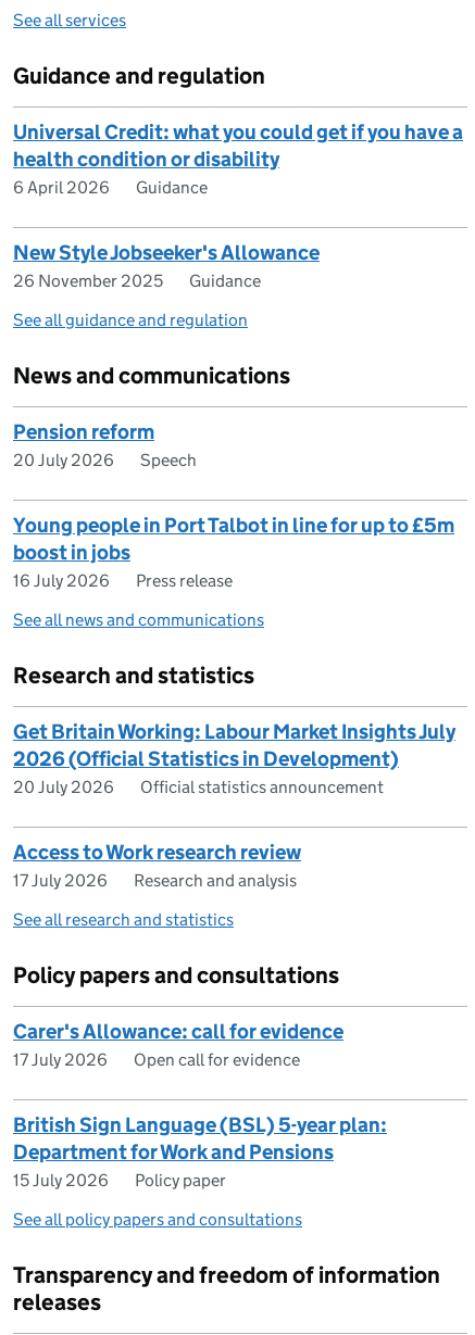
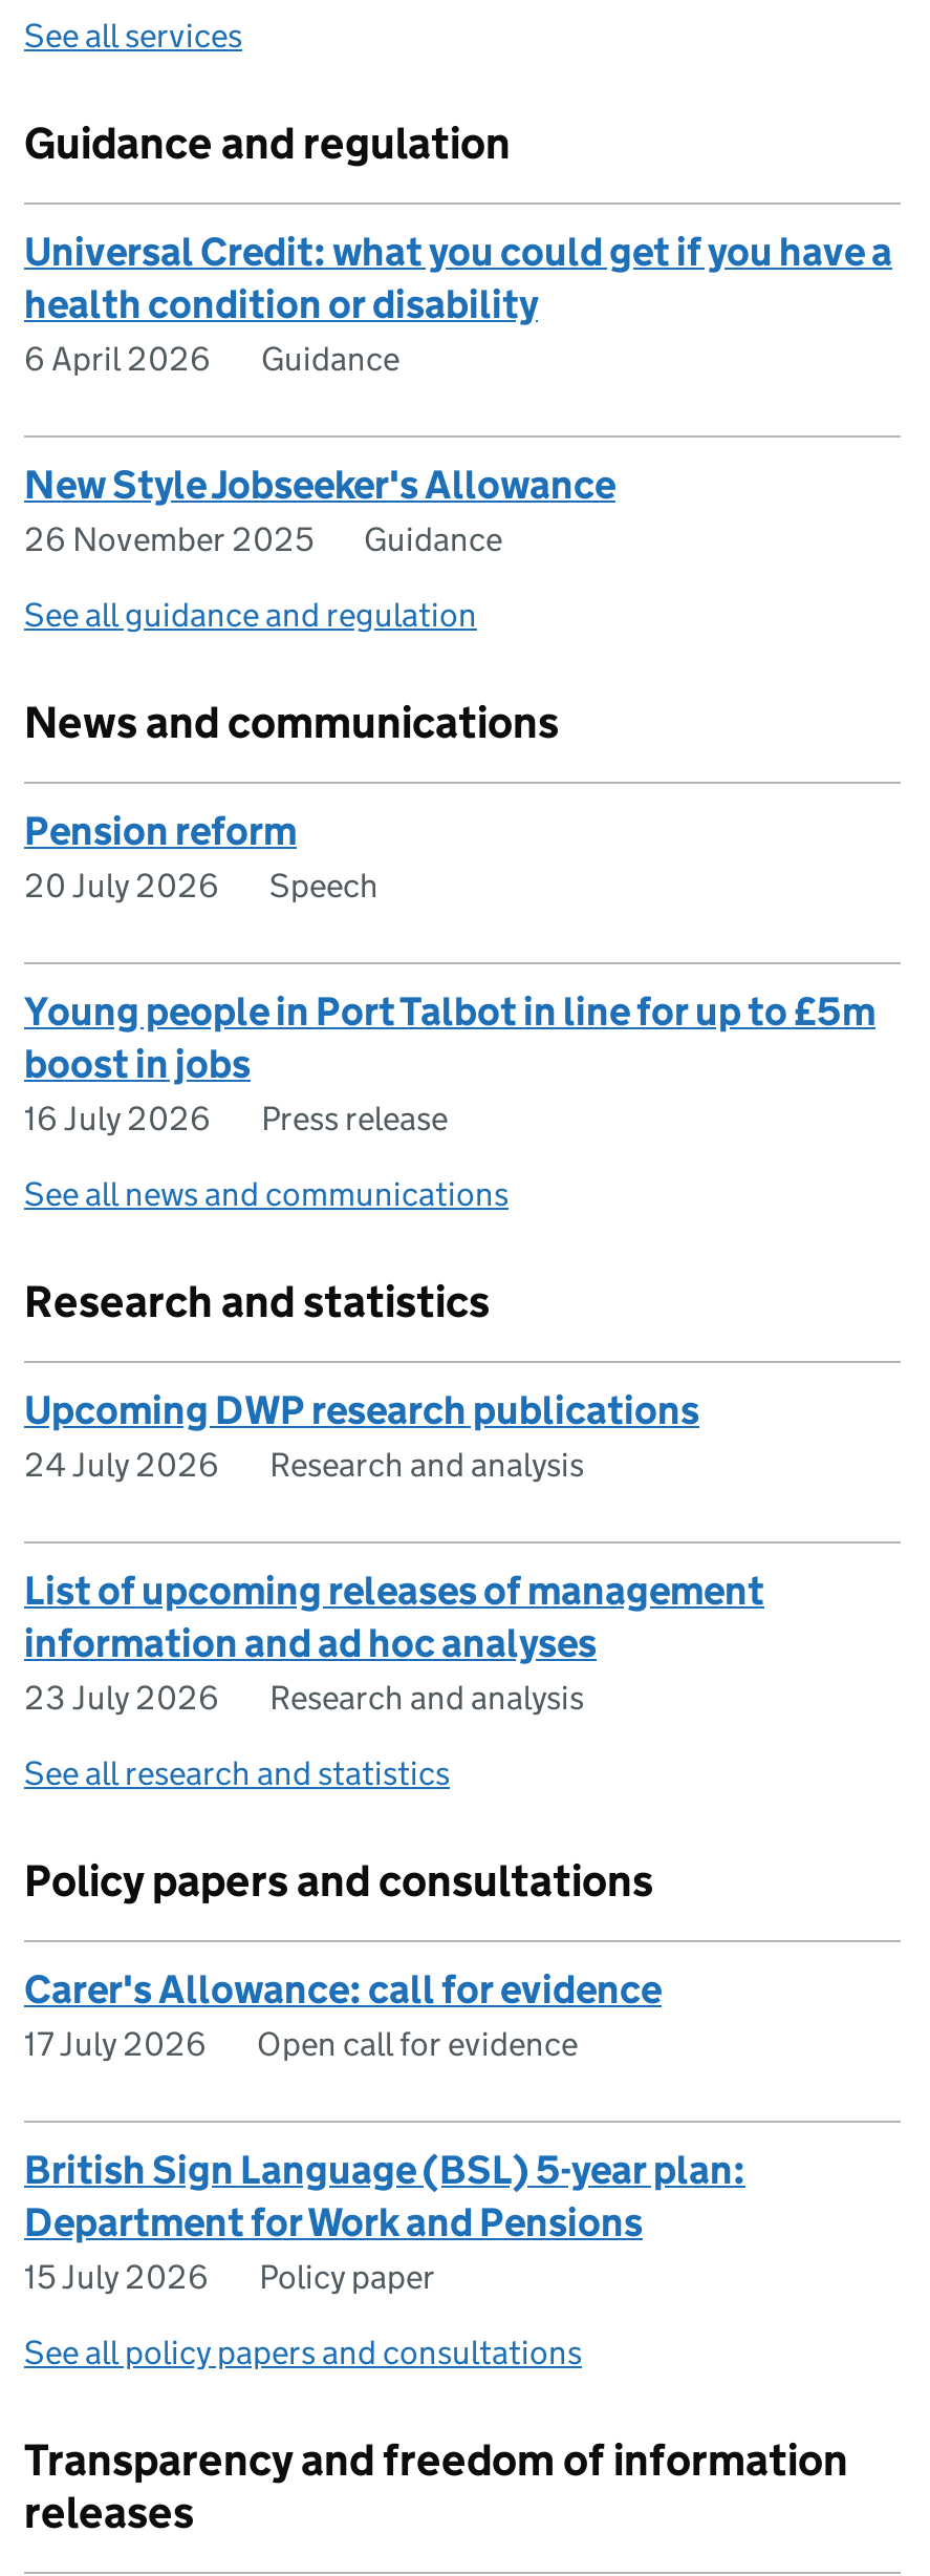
- Get Britain Working: Labour Market Insights July
- 2026 (Official Statistics in Development)
- 20 July 2026
- Official statistics announcement
+ Upcoming DWP research publications
+ 24 July 2026
+ Research and analysis

- Access to Work research review
- 17 July 2026
+ List of upcoming releases of management
+ information and ad hoc analyses
+ 23 July 2026
